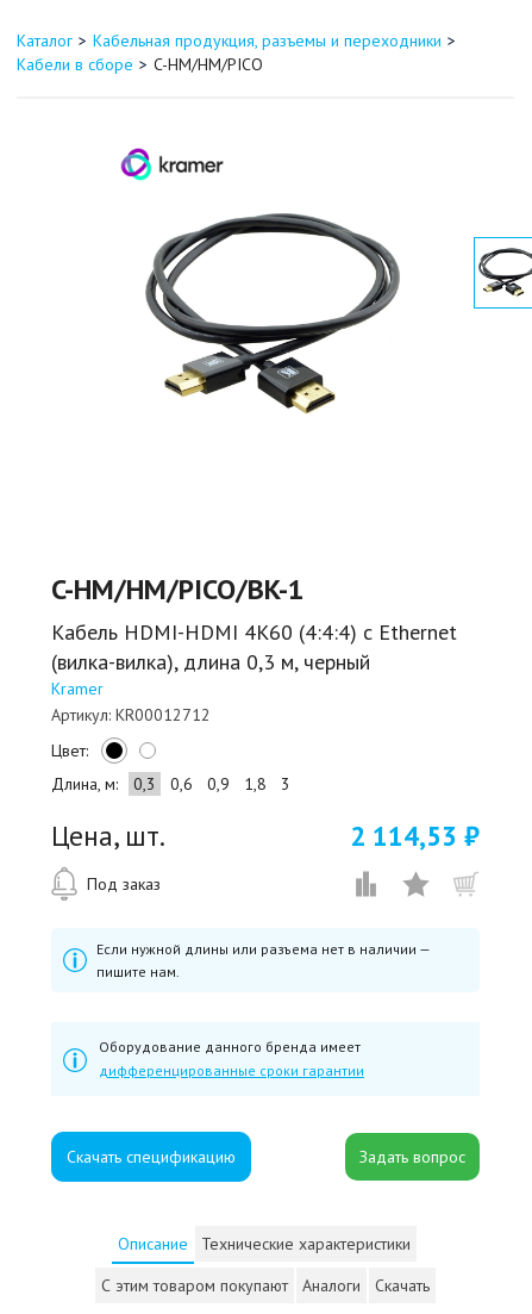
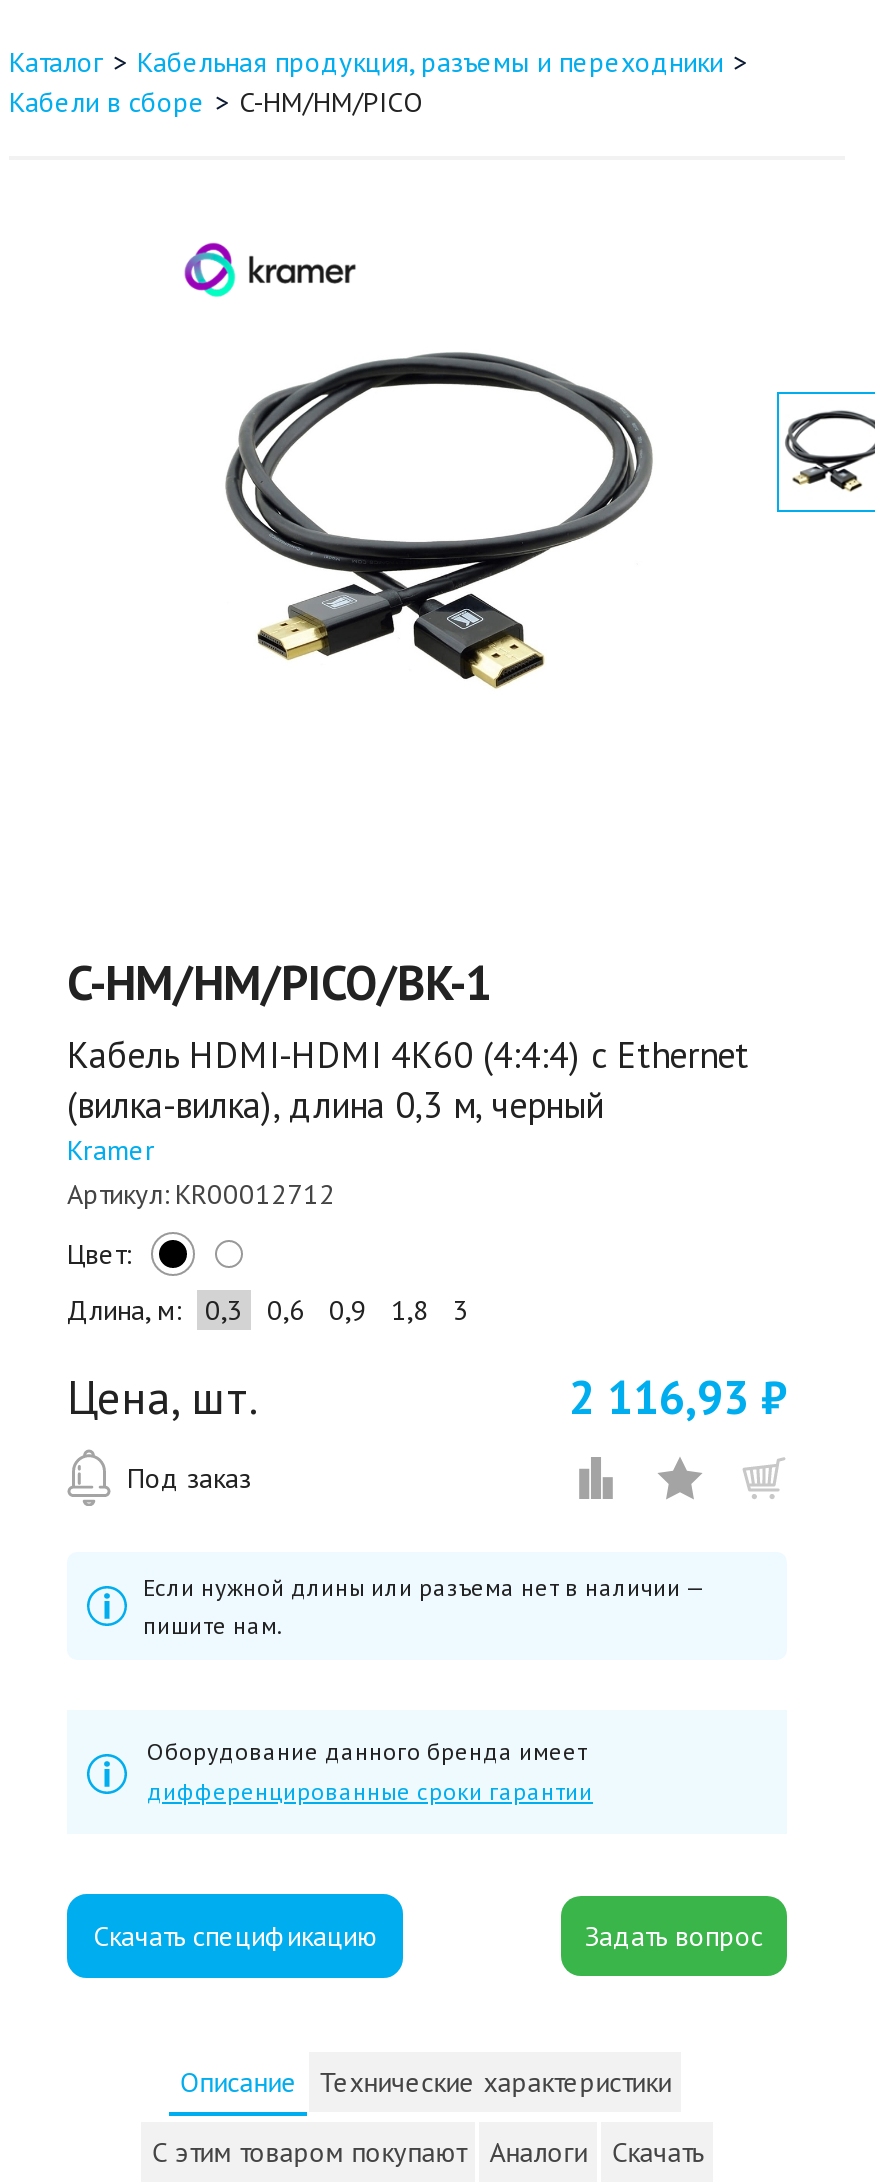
- 2 114,53 ₽
+ 2 116,93 ₽
